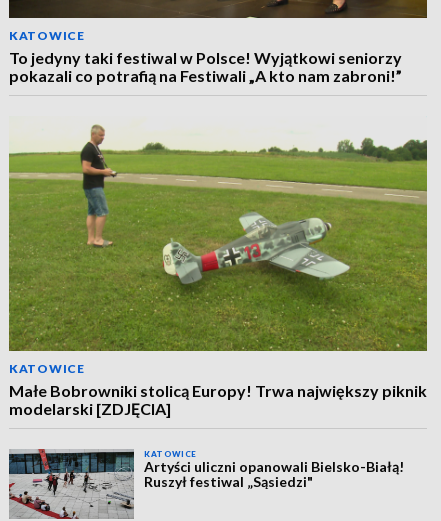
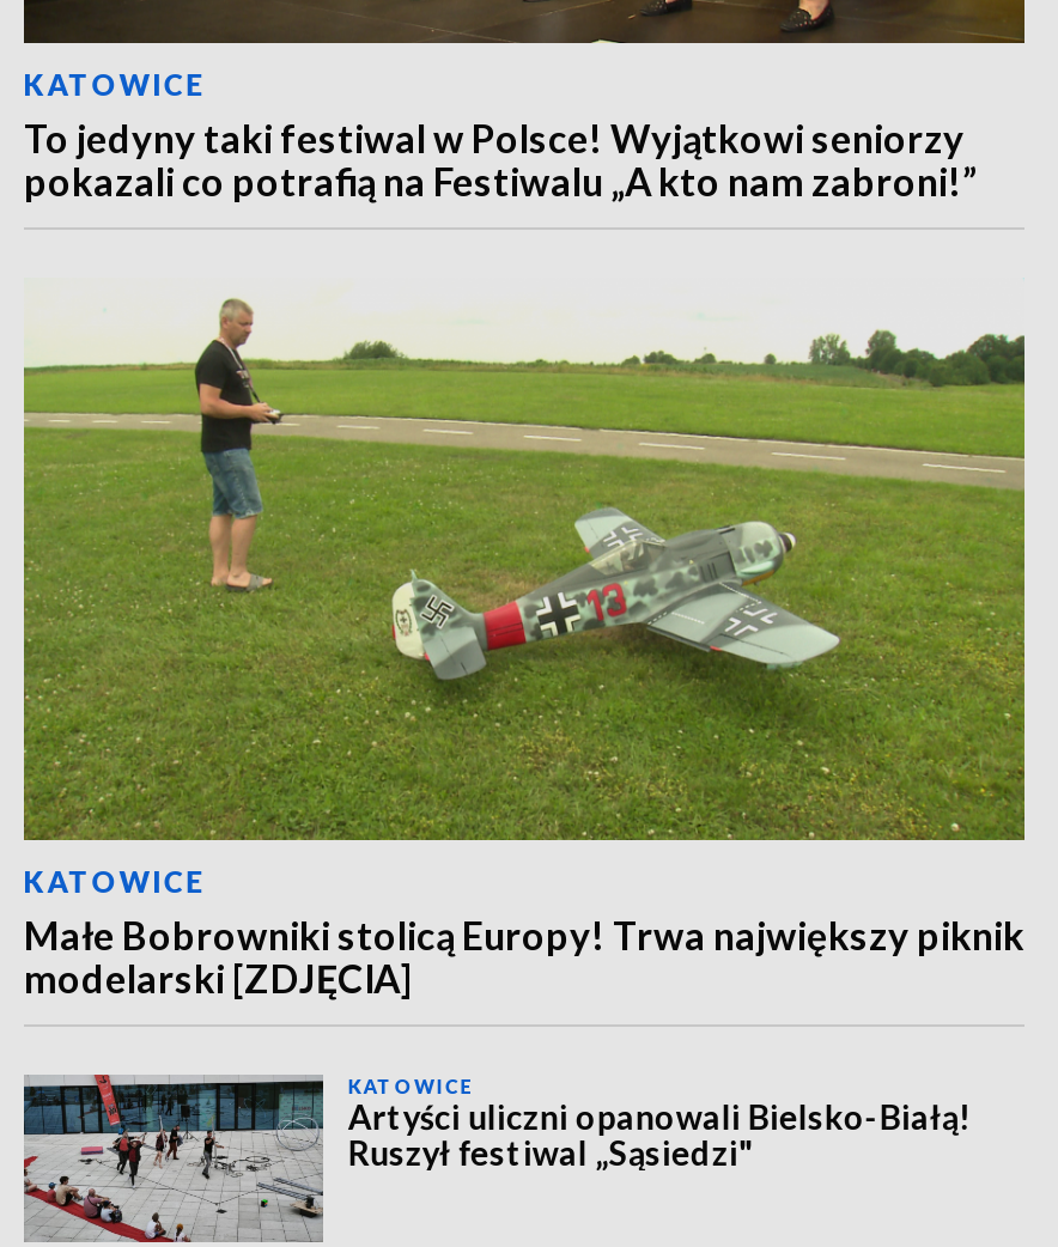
- pokazali co potrafią na Festiwali „A kto nam zabroni!”
+ pokazali co potrafią na Festiwalu „A kto nam zabroni!”
